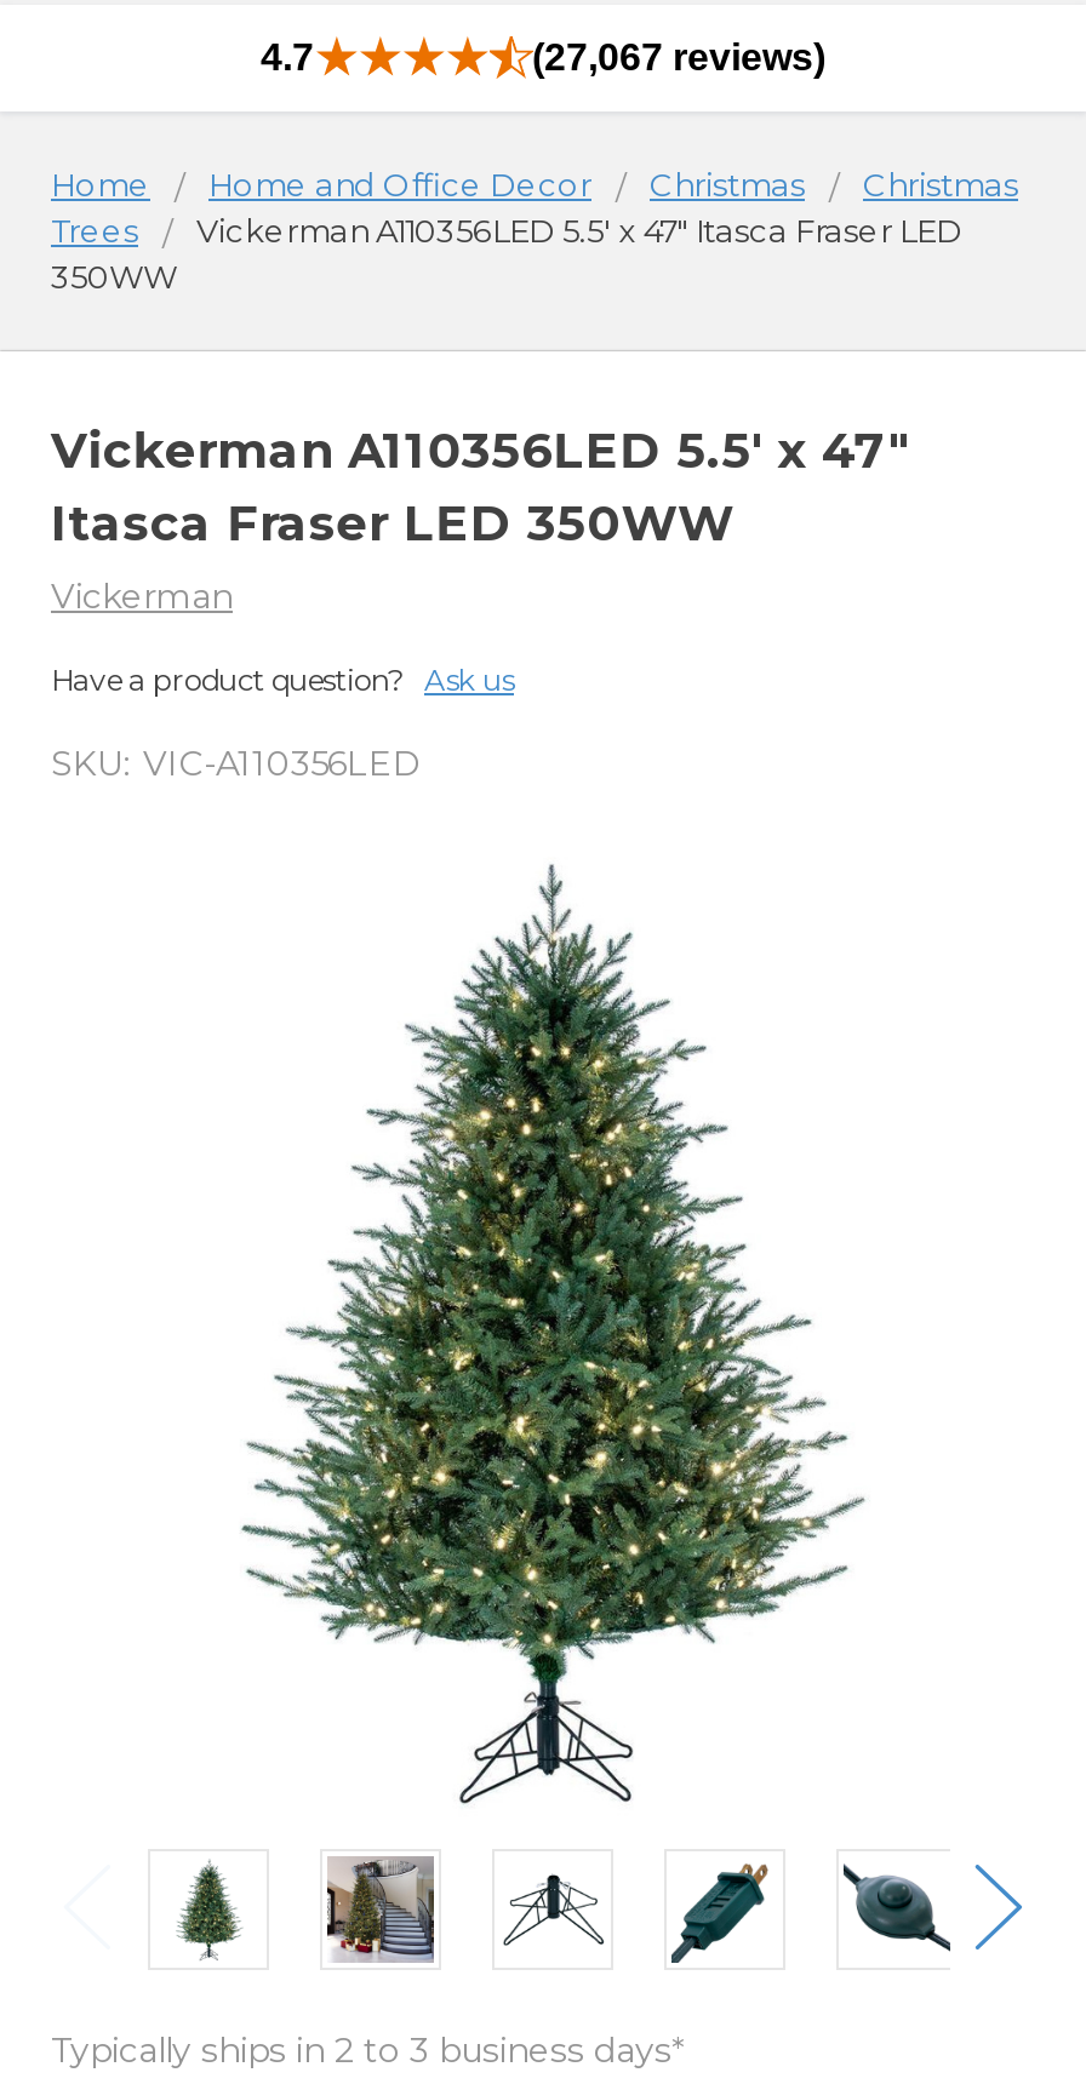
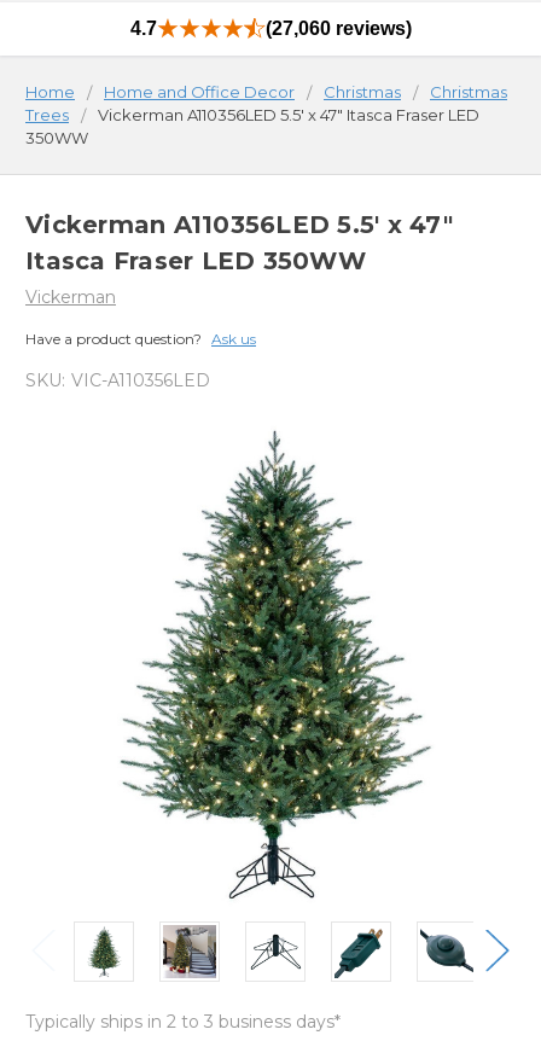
- (27,067 reviews)
+ (27,060 reviews)
